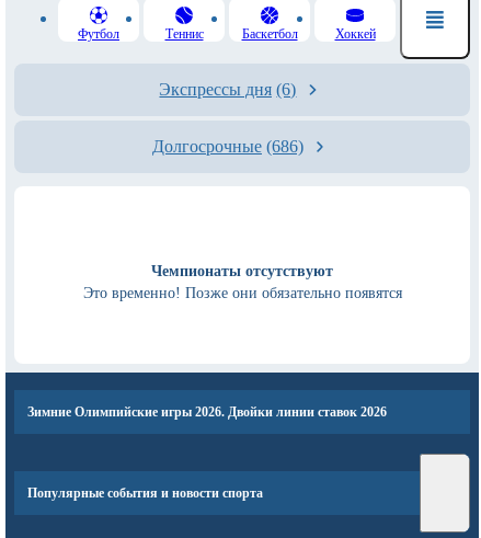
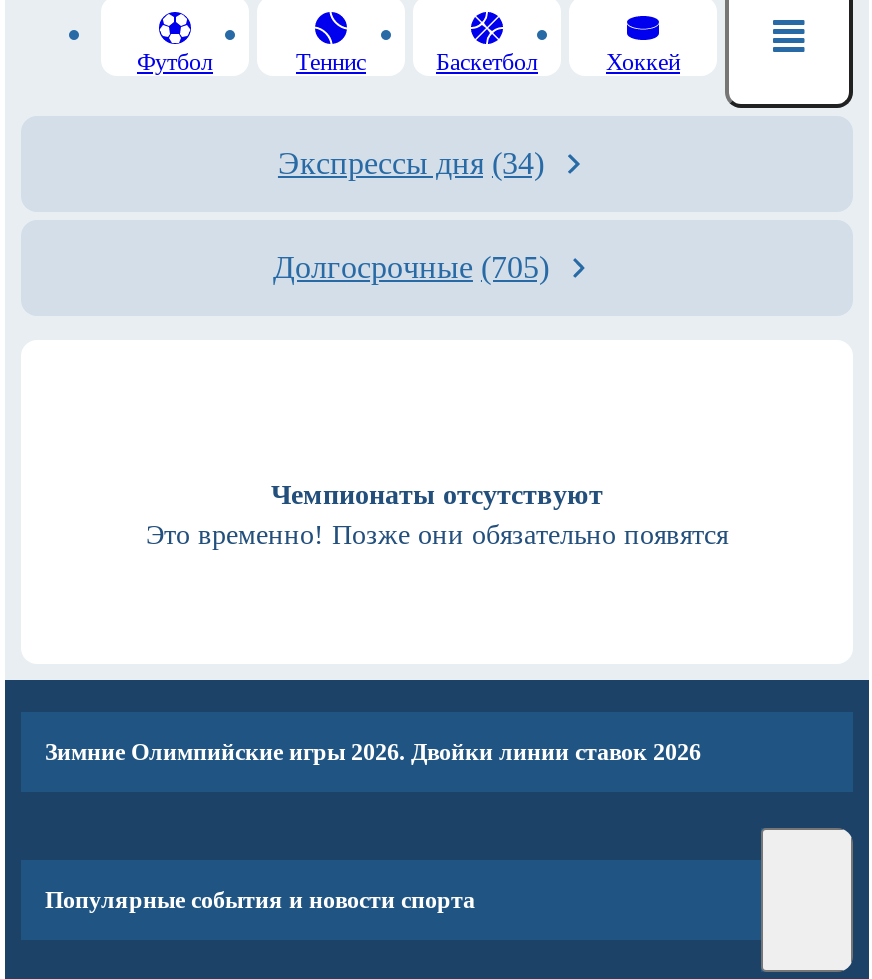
- Экспрессы дня (6)
+ Экспрессы дня (34)

- Долгосрочные (686)
+ Долгосрочные (705)
